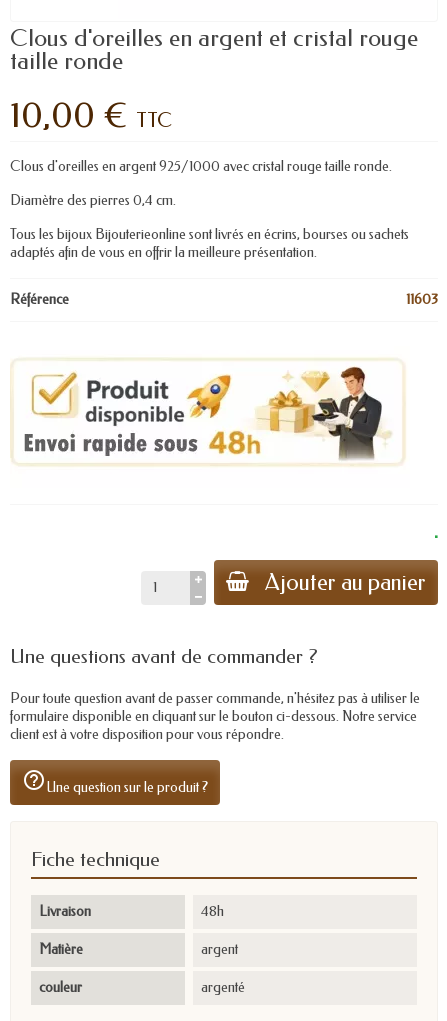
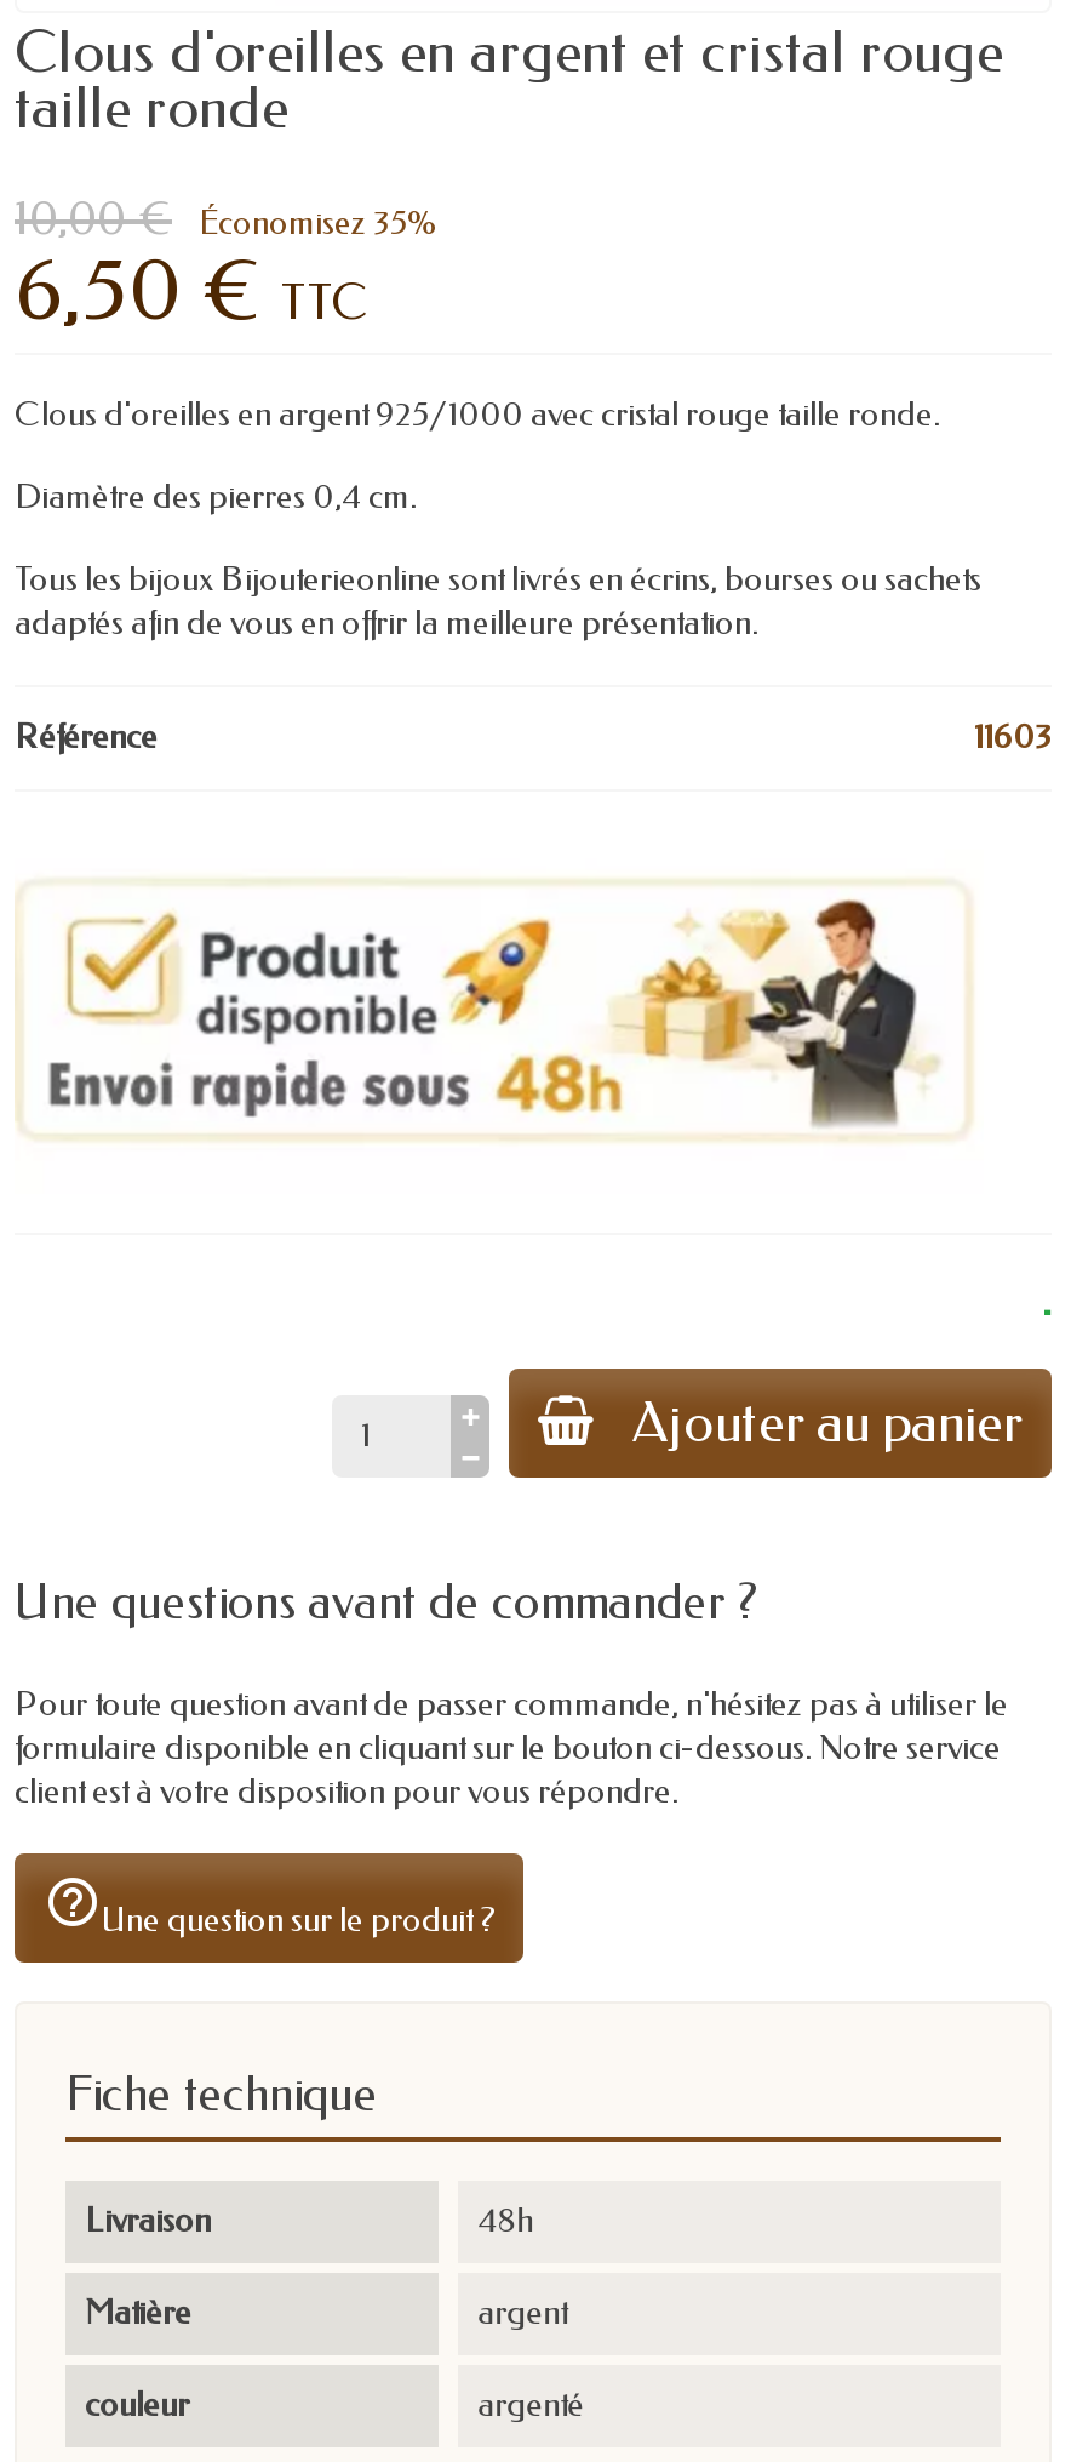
- 10,00 €TTC
+ 10,00 €
+ Économisez 35%
+ 6,50 €TTC
